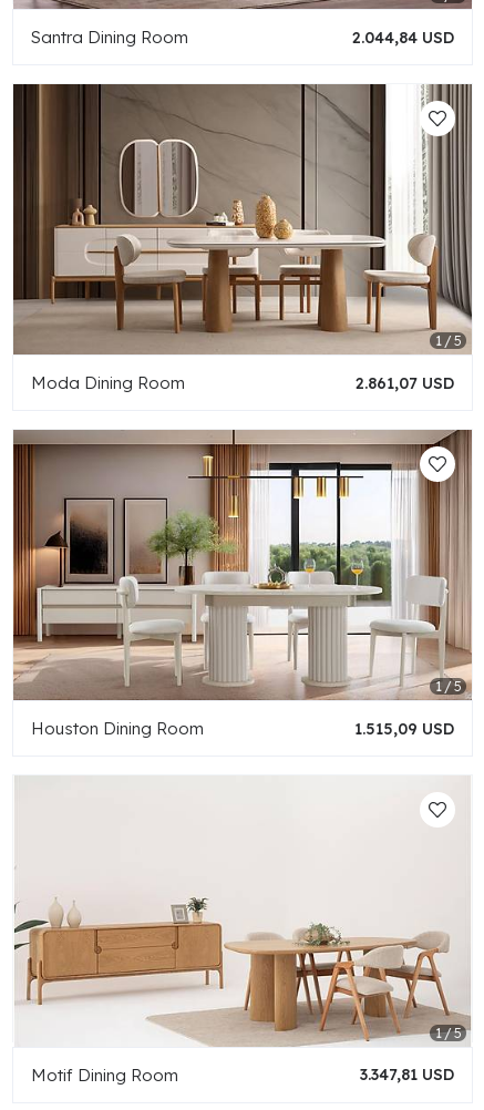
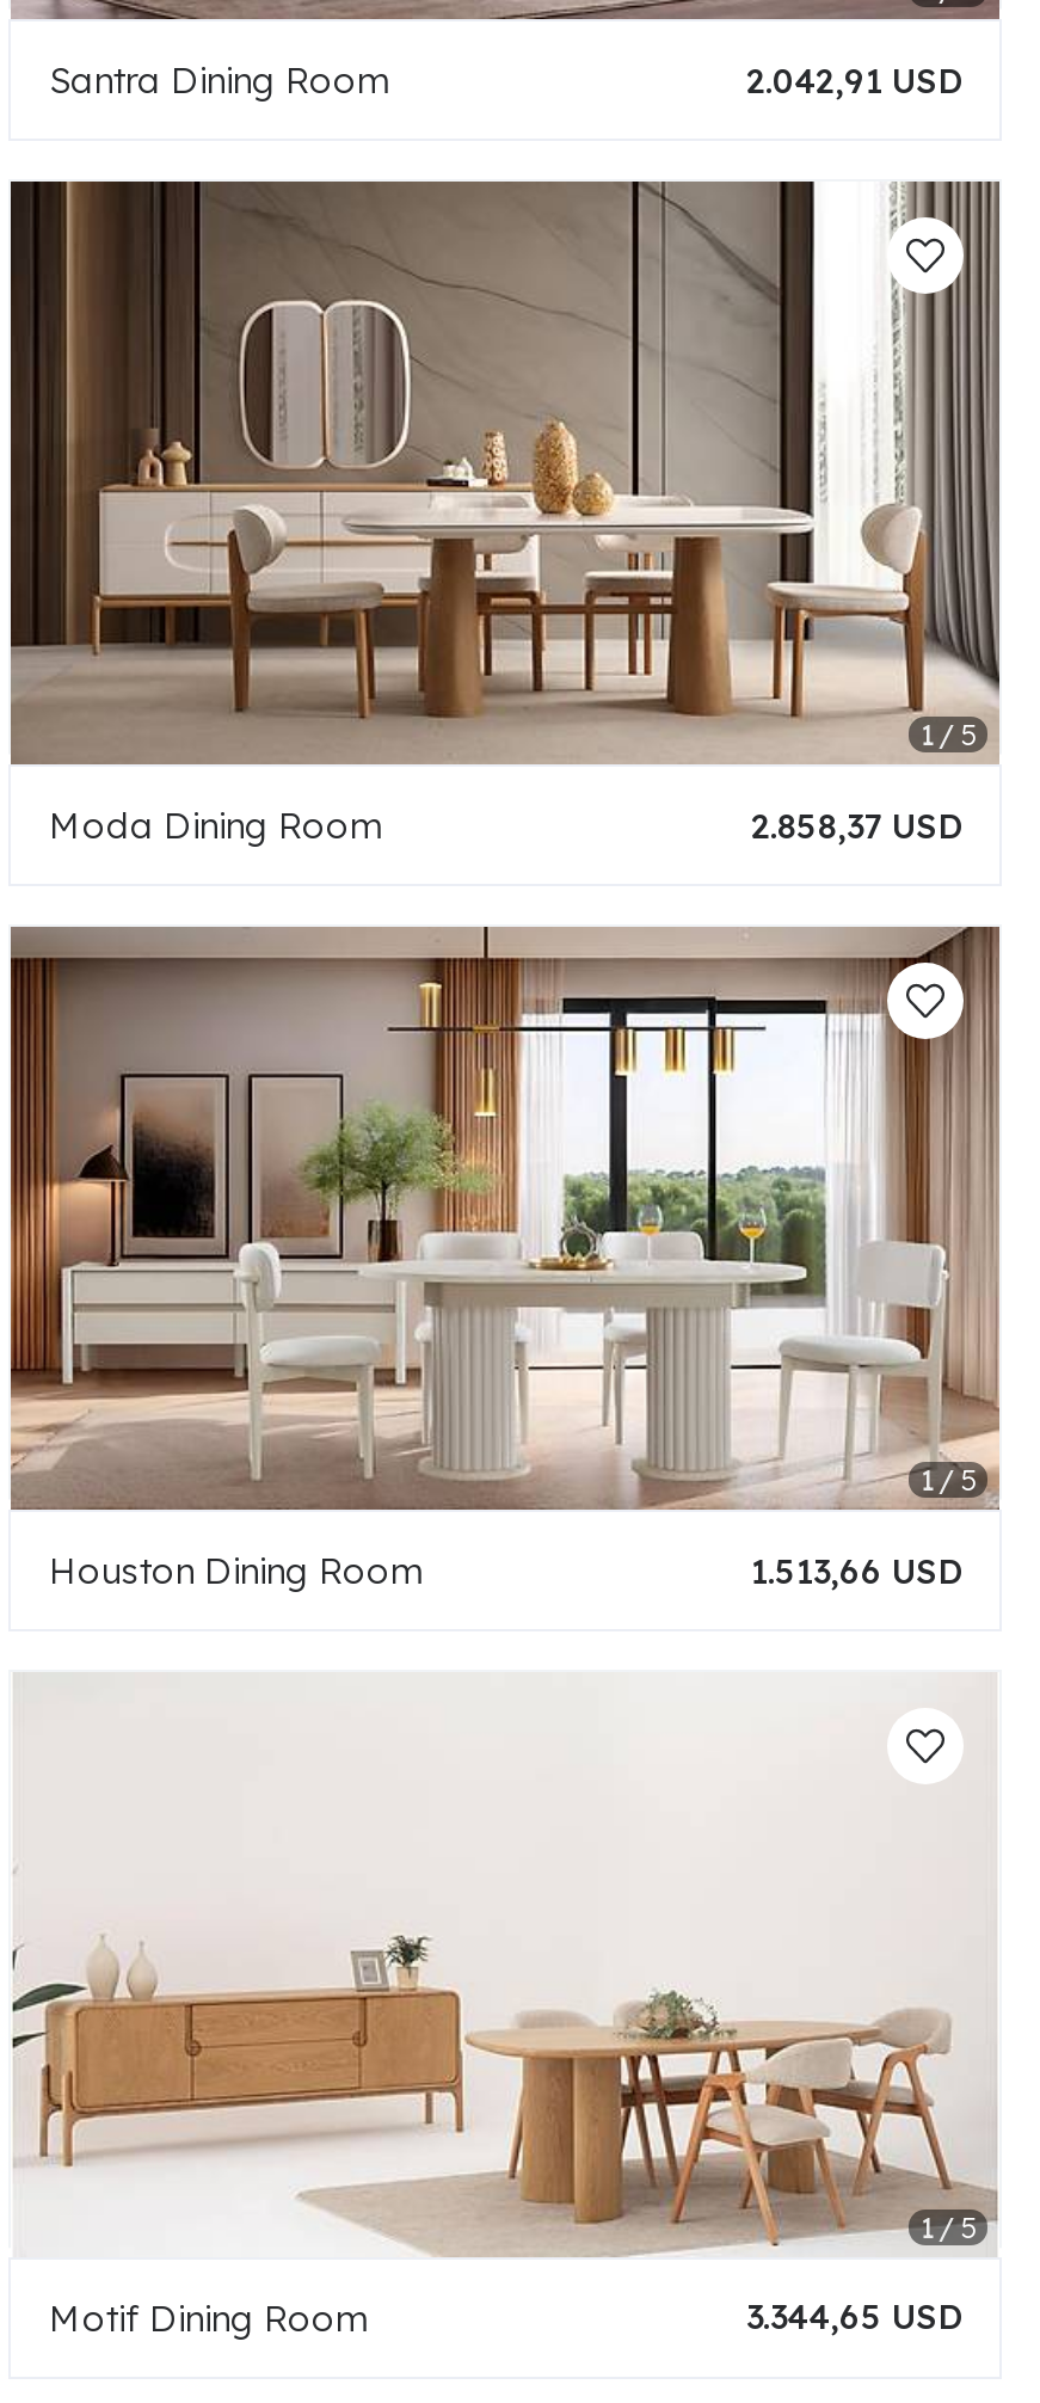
- 2.044,84 USD
+ 2.042,91 USD

- 2.861,07 USD
+ 2.858,37 USD

- 1.515,09 USD
+ 1.513,66 USD

- 3.347,81 USD
+ 3.344,65 USD
